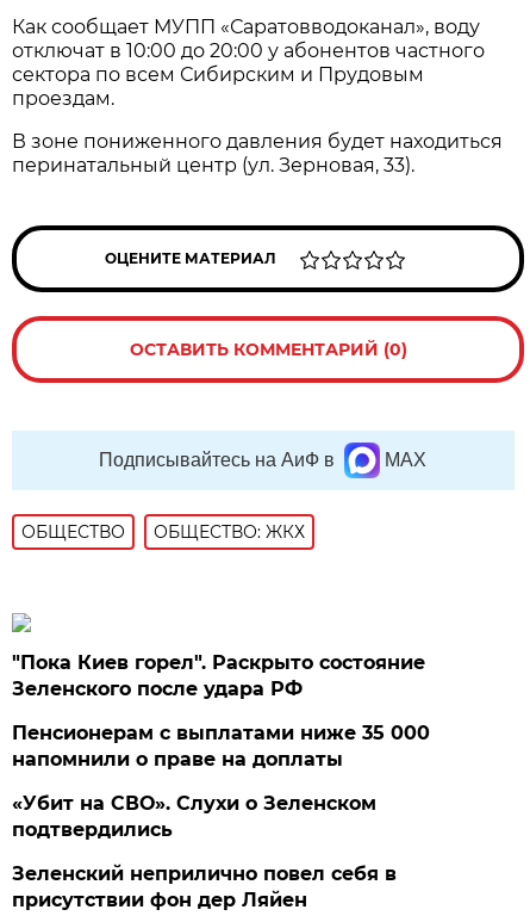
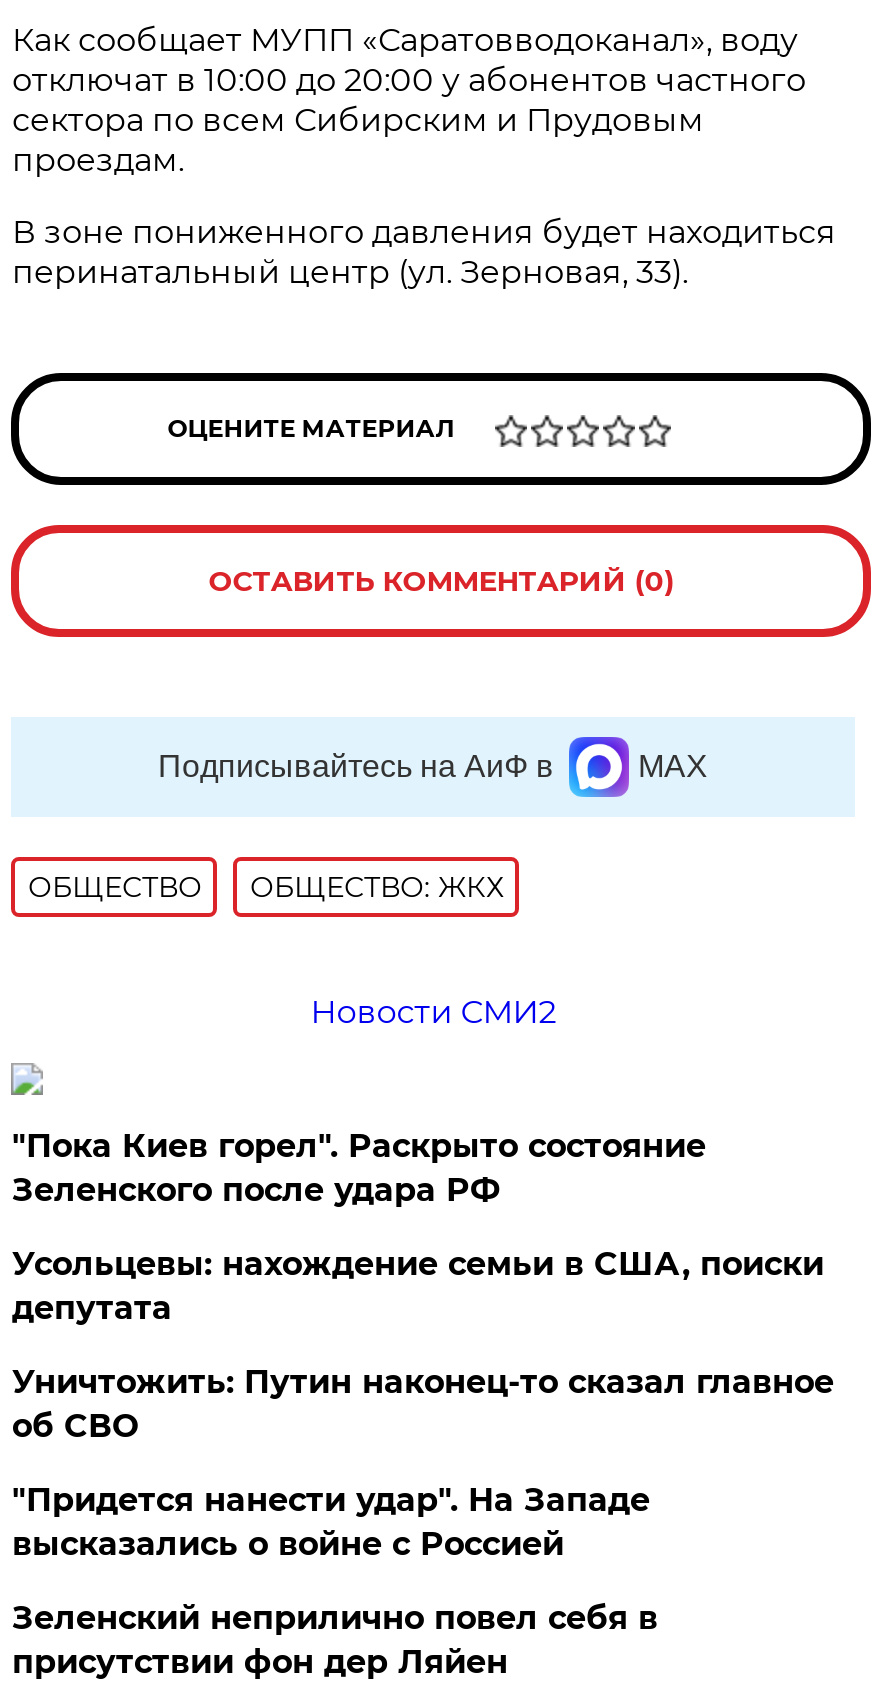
+ Новости СМИ2

- Пенсионерам с выплатами ниже 35 000
- напомнили о праве на доплаты
- «Убит на СВО». Слухи о Зеленском
- подтвердились
+ Усольцевы: нахождение семьи в США, поиски
+ депутата
+ Уничтожить: Путин наконец-то сказал главное
+ об СВО
+ "Придется нанести удар". На Западе
+ высказались о войне с Россией
